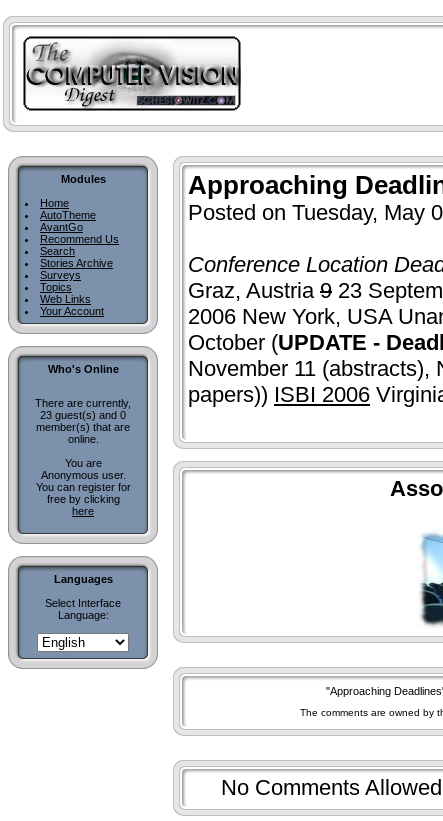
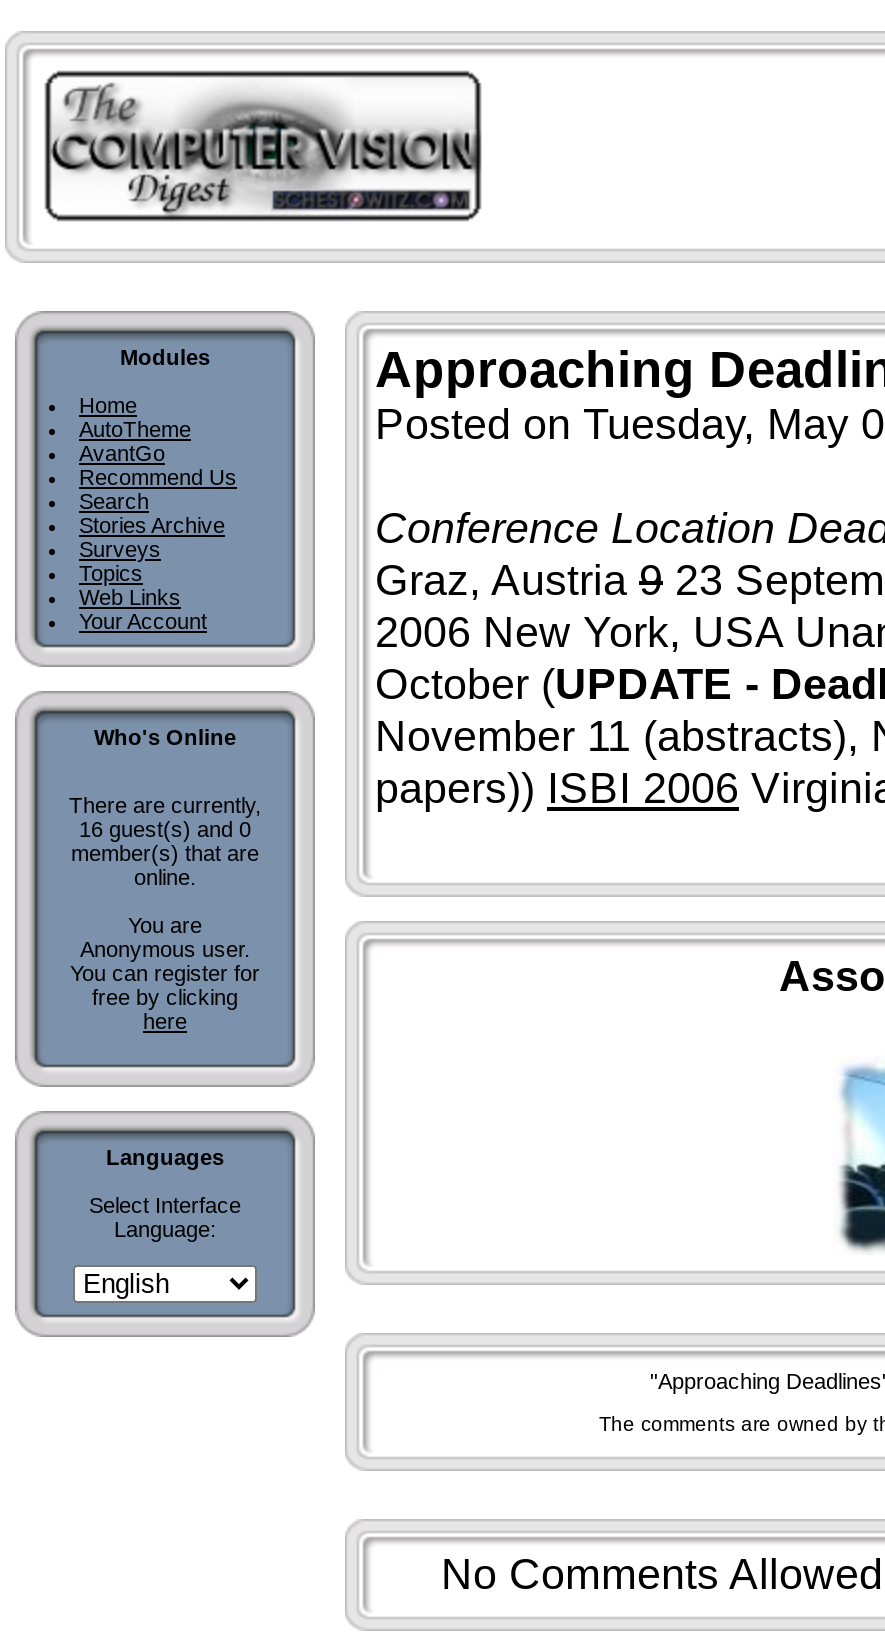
- 23 guest(s) and 0
+ 16 guest(s) and 0
